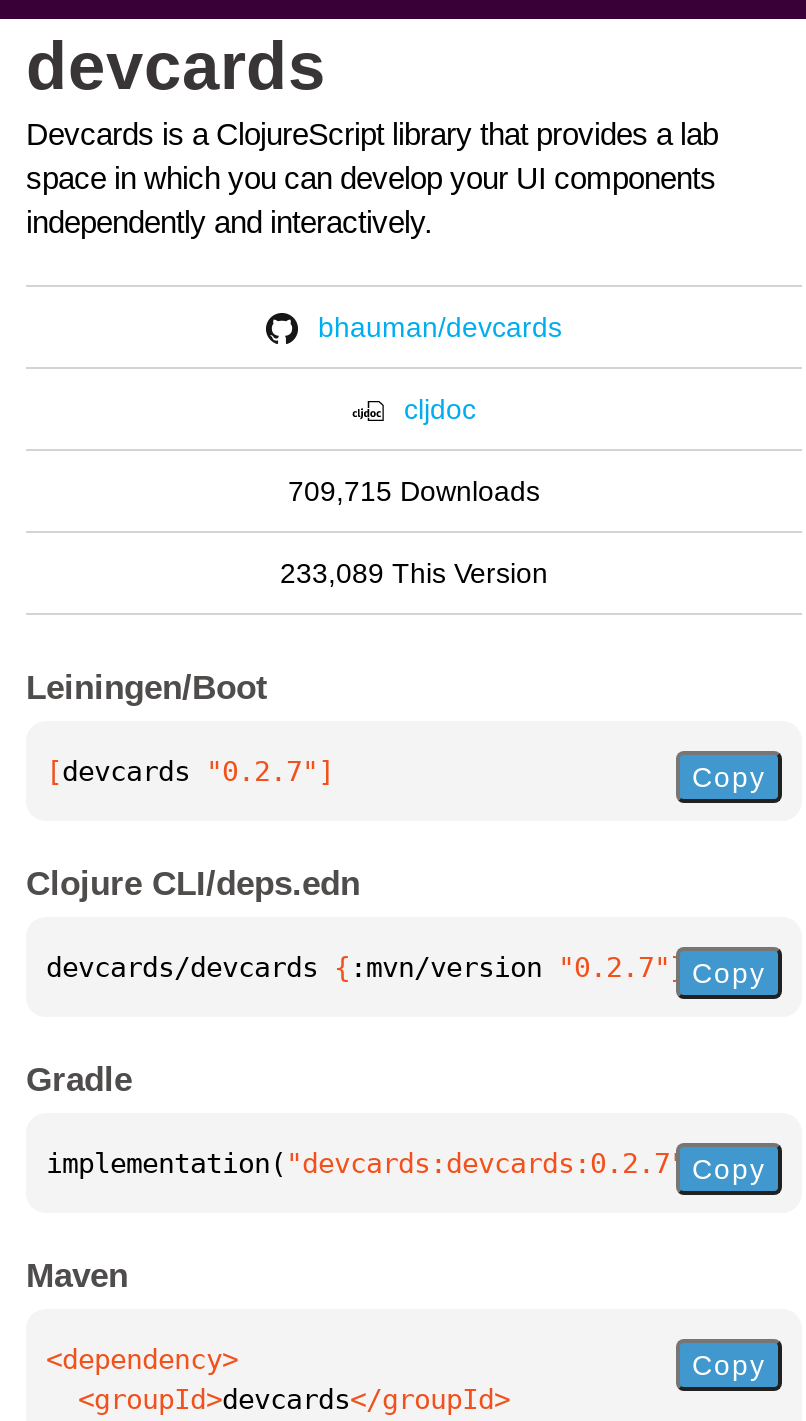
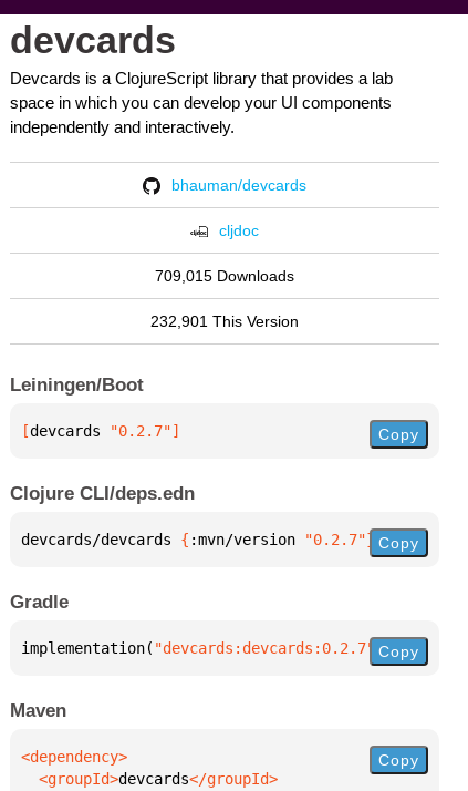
- 709,715 Downloads
+ 709,015 Downloads

- 233,089 This Version
+ 232,901 This Version
